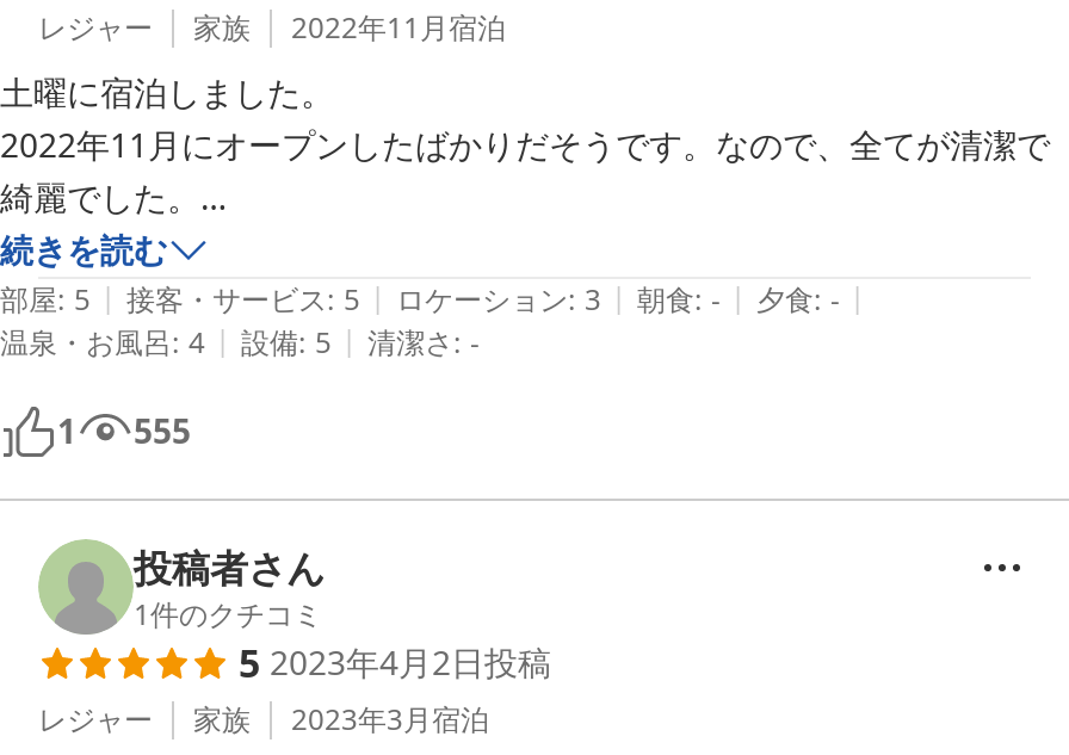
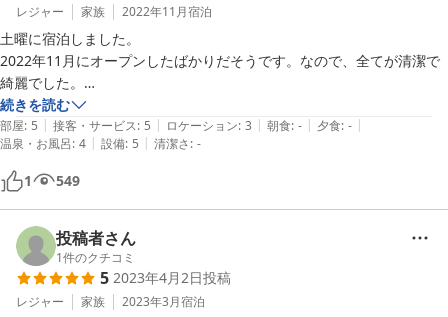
- 1 555
+ 1 549
